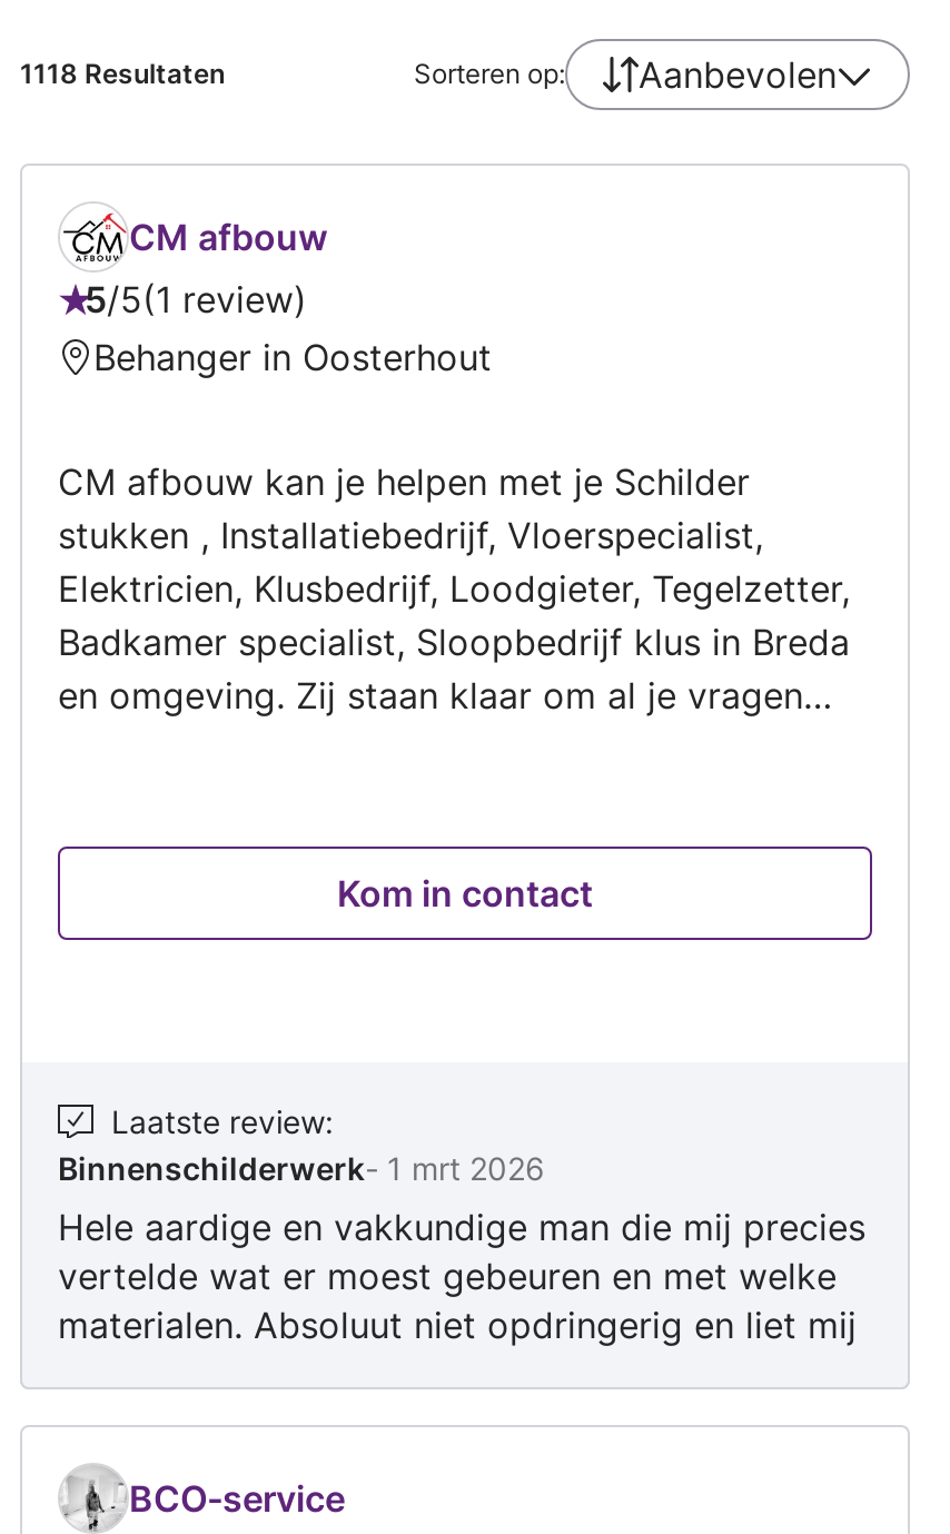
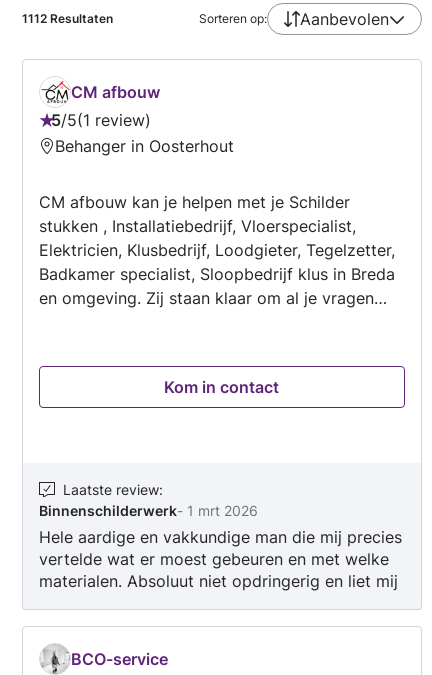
- 1118 Resultaten
+ 1112 Resultaten
